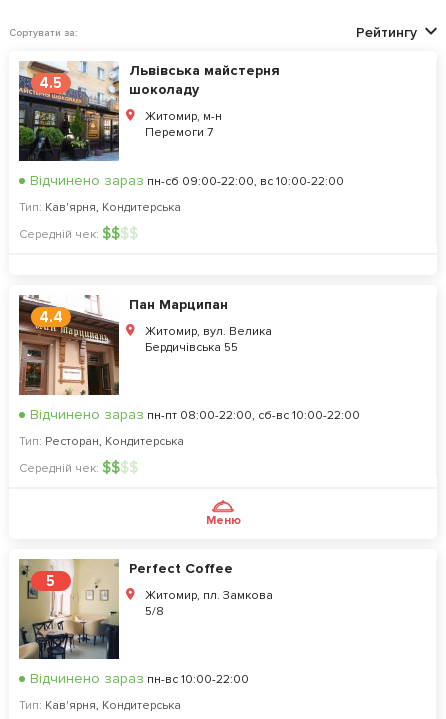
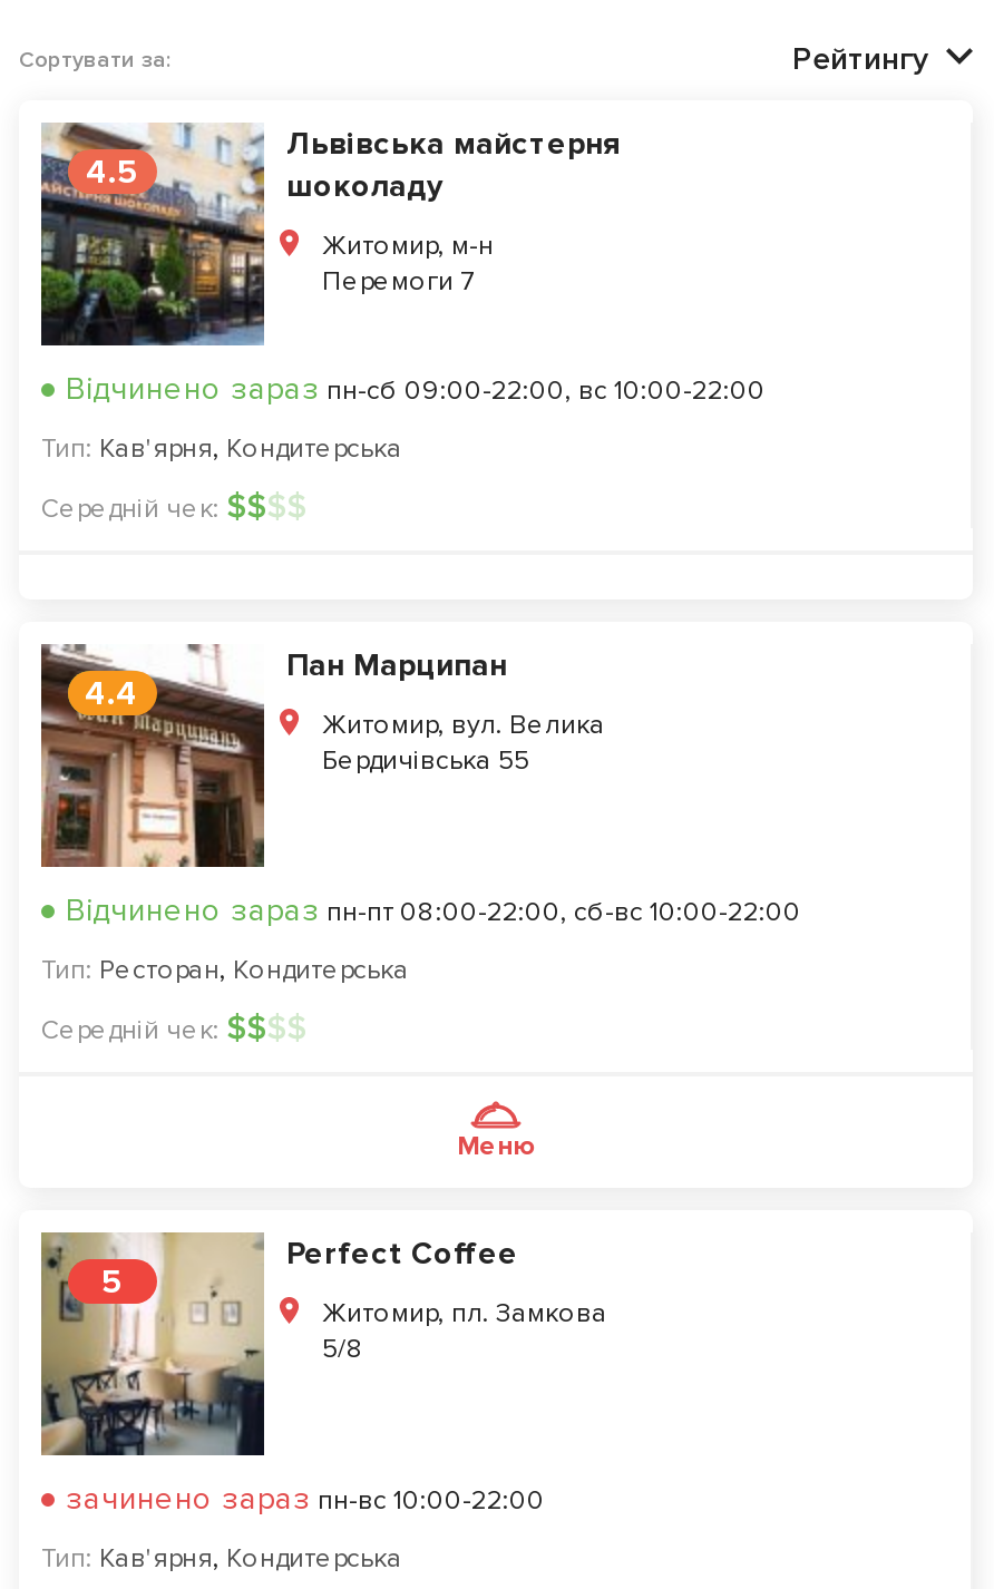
- Відчинено зараз пн-вс 10:00-22:00
+ зачинено зараз пн-вс 10:00-22:00
